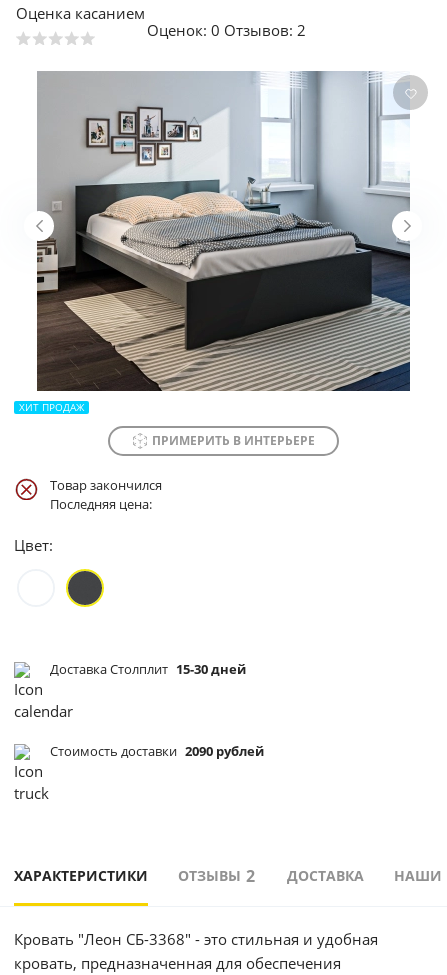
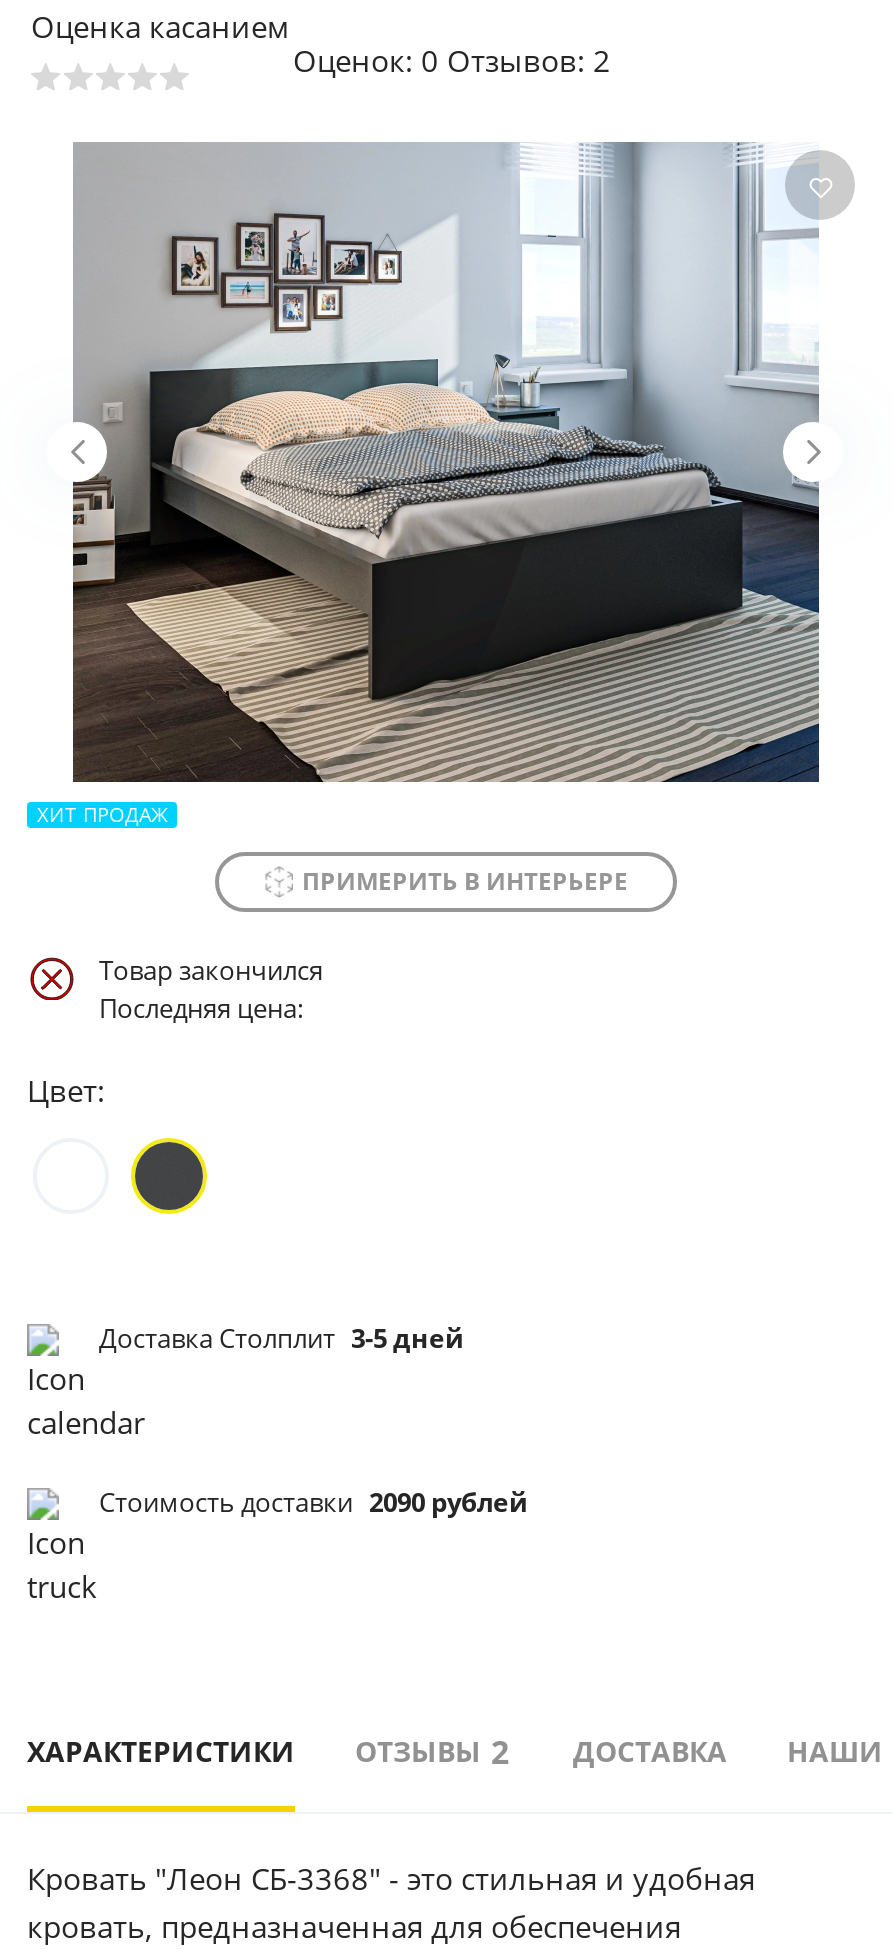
- Доставка Столплит 15-30 дней
+ Доставка Столплит 3-5 дней
